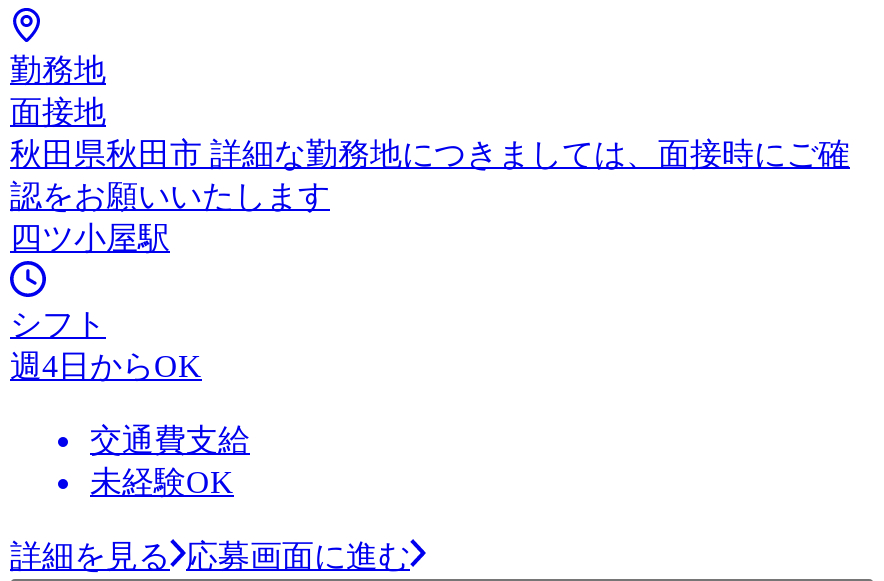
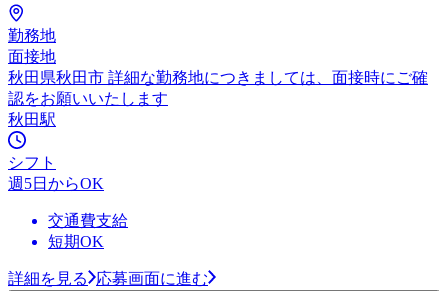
- 四ツ小屋駅
+ 秋田駅

- 週4日からOK
+ 週5日からOK

- 未経験OK
+ 短期OK
